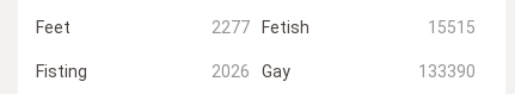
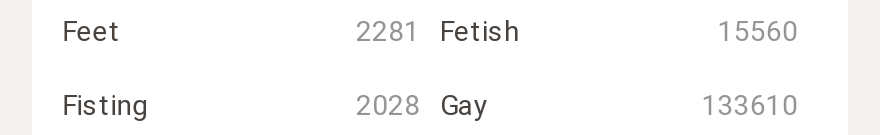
- 2277 Fetish
+ 2281 Fetish

- 15515
+ 15560

- 2026 Gay
+ 2028 Gay

- 133390
+ 133610
